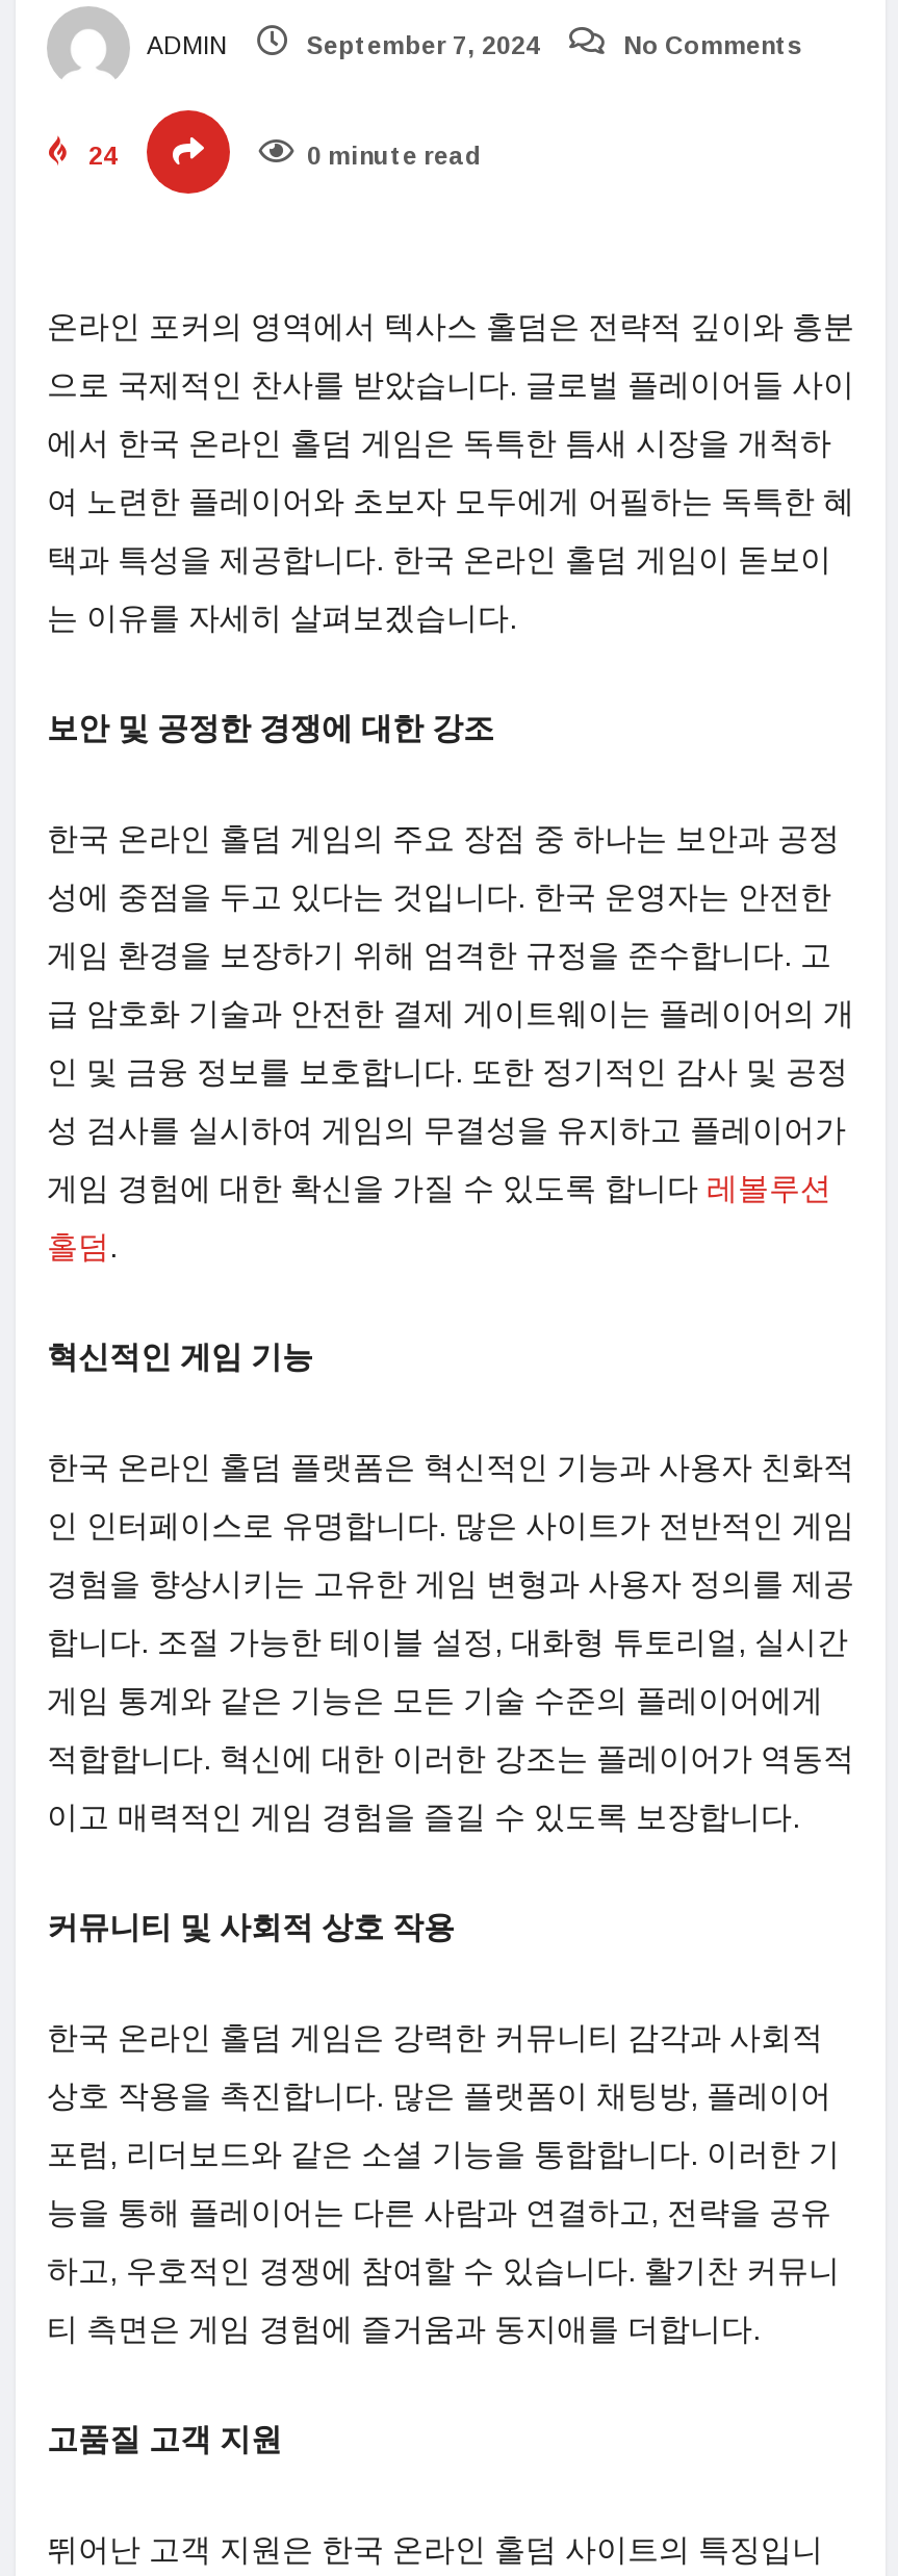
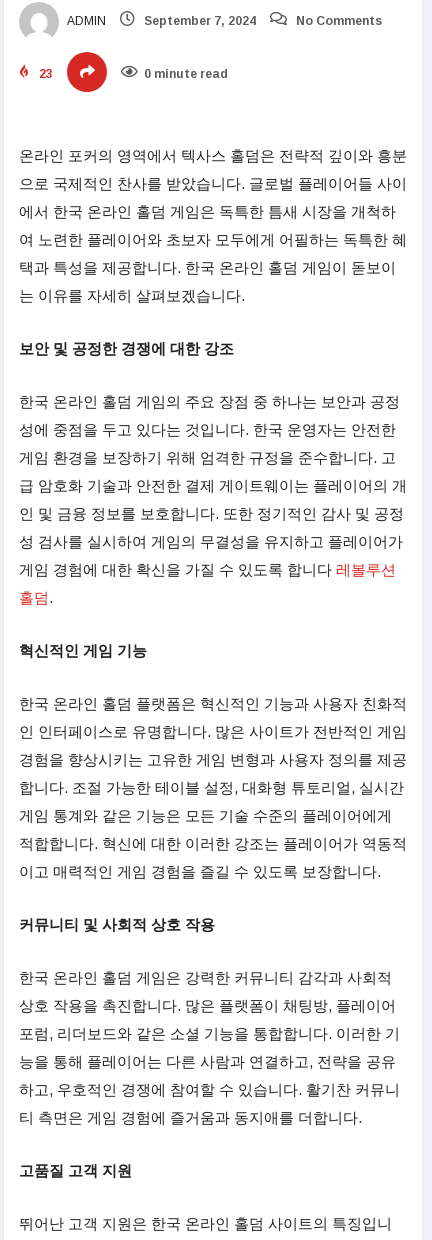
- 24
+ 23
